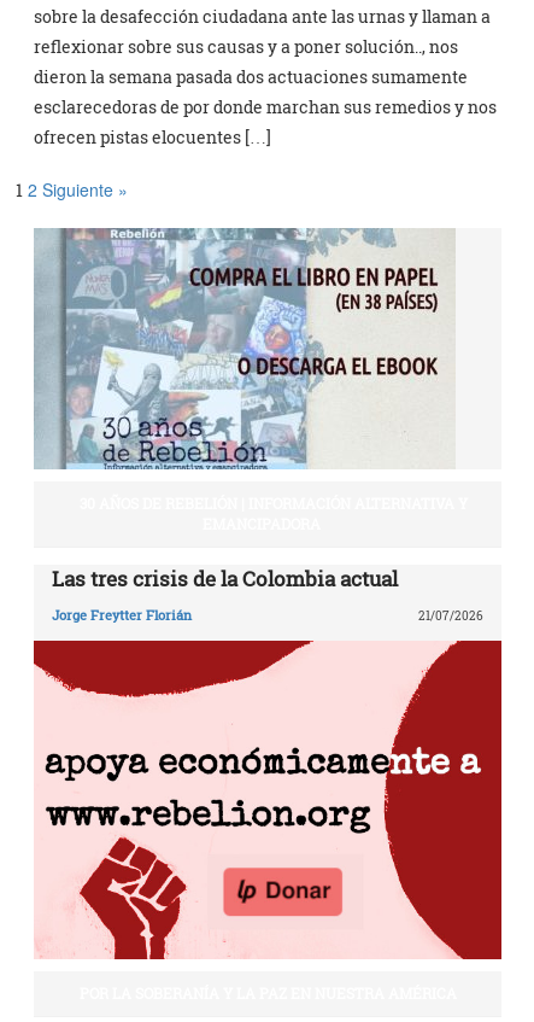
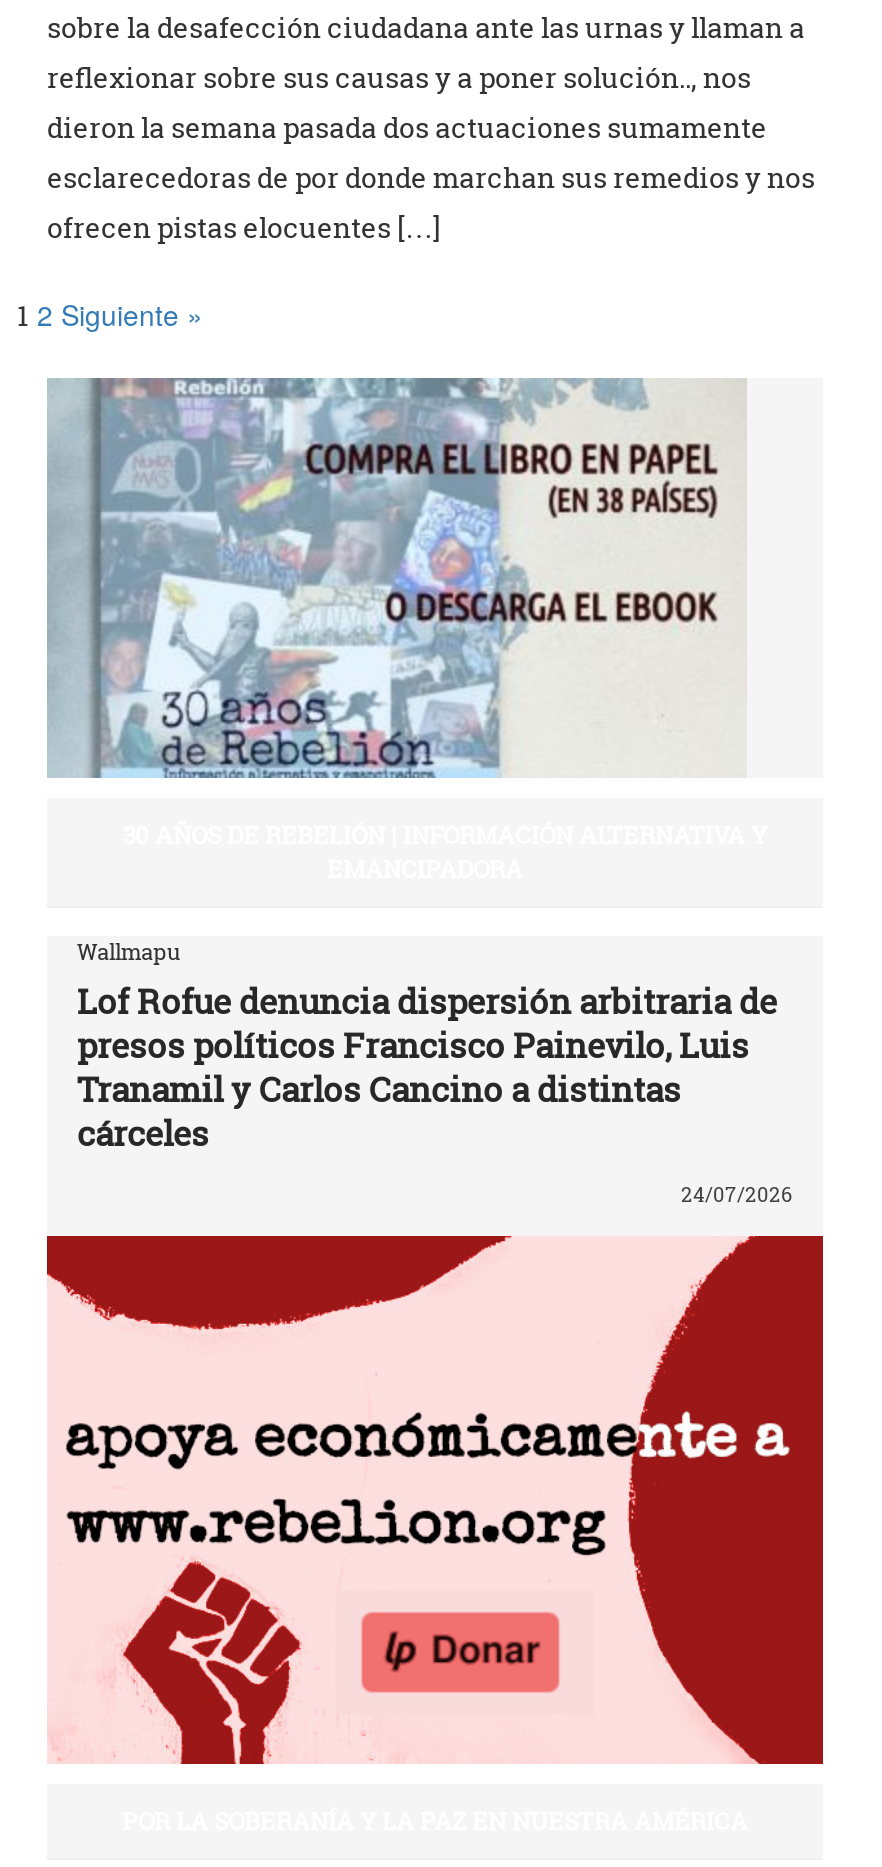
- Las tres crisis de la Colombia actual
+ Wallmapu
+ Lof Rofue denuncia dispersión arbitraria de
+ presos políticos Francisco Painevilo, Luis
+ Tranamil y Carlos Cancino a distintas
+ cárceles

- Jorge Freytter Florián
- 21/07/2026
+ 24/07/2026
